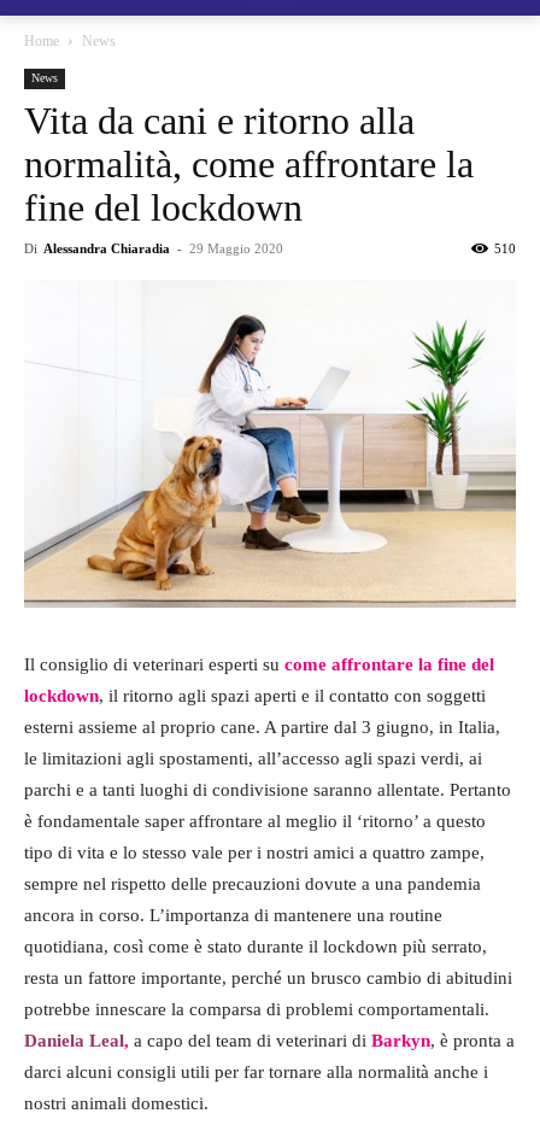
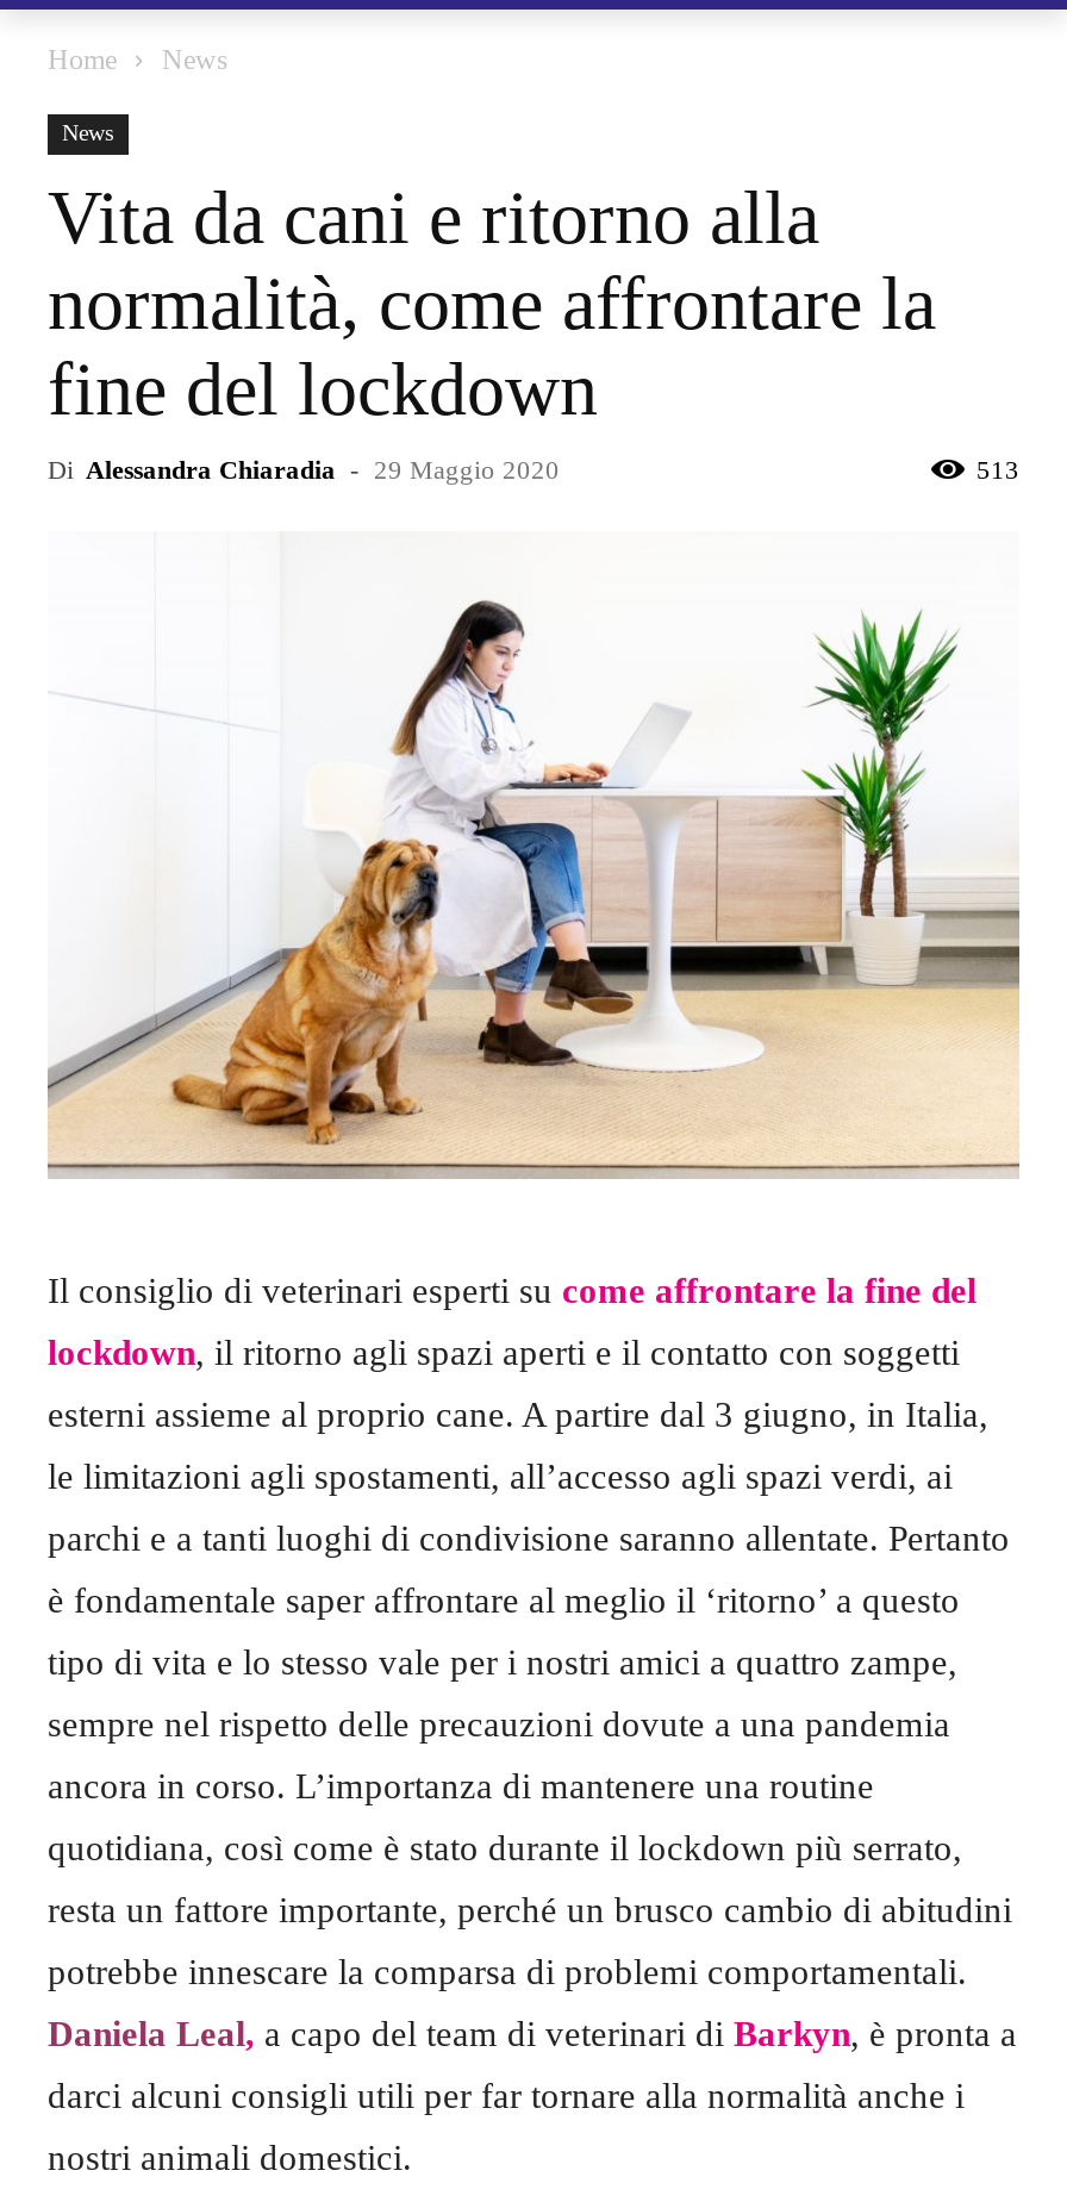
- 510
+ 513
